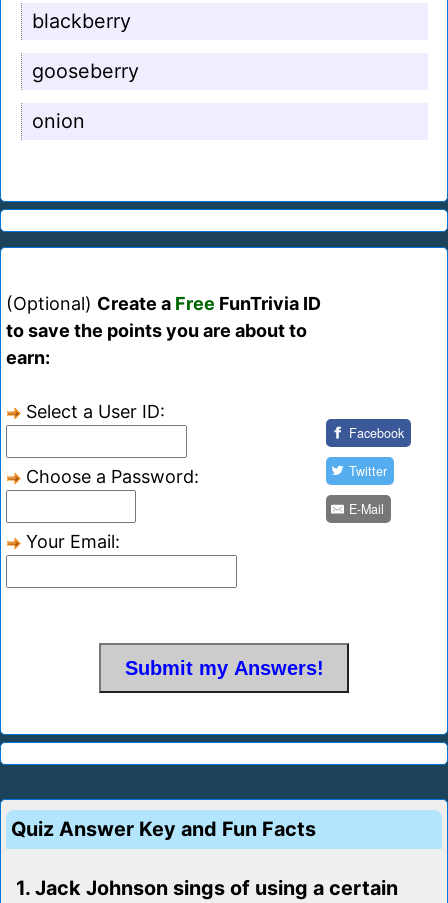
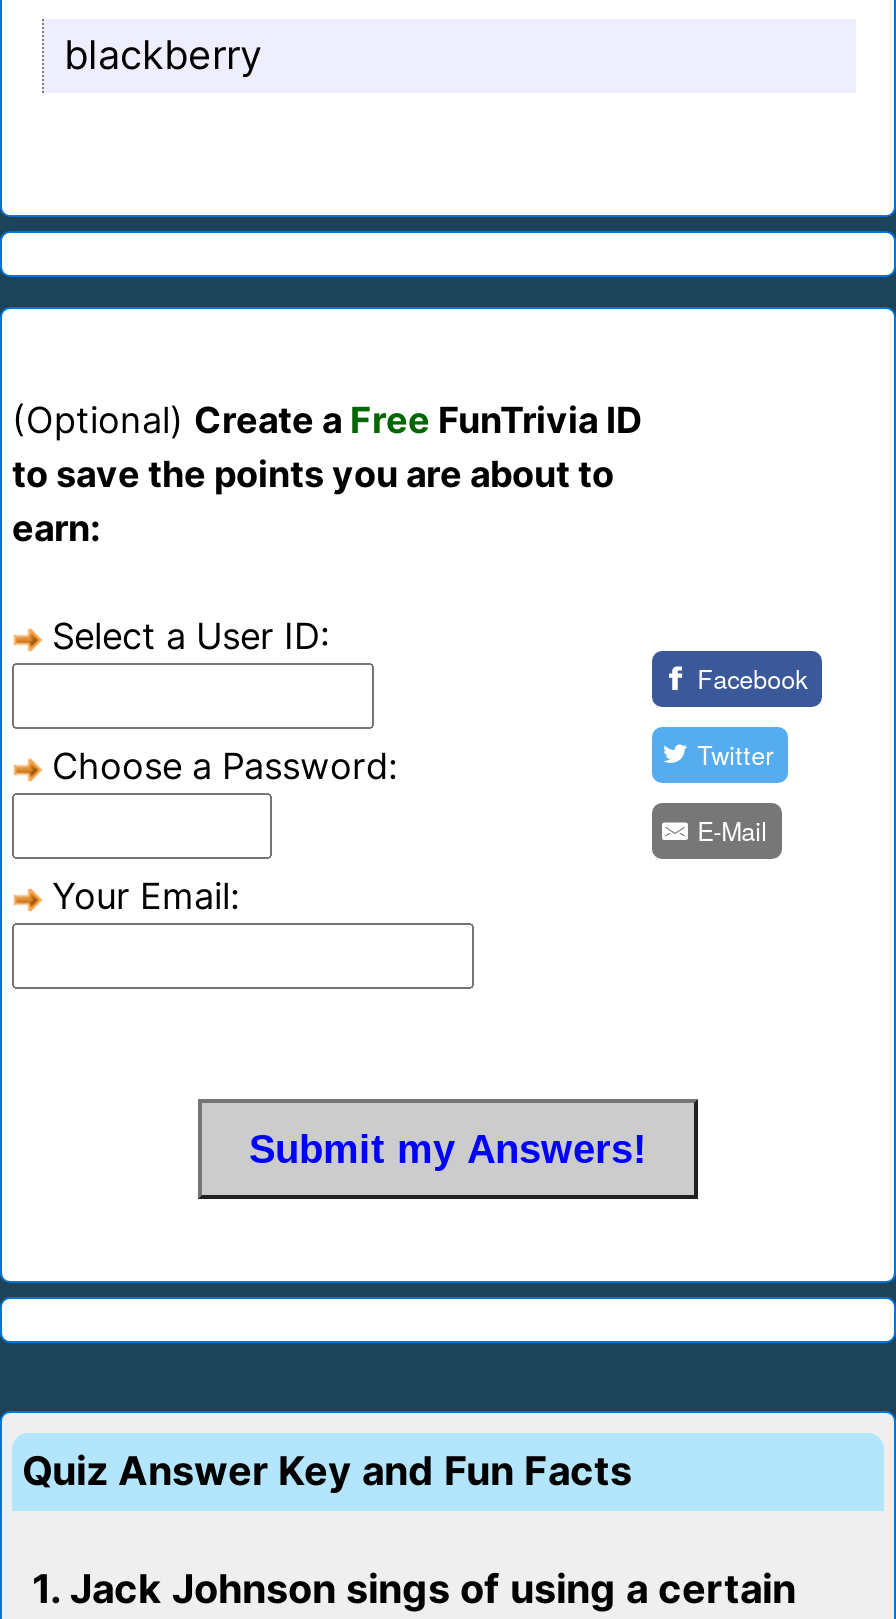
- gooseberry
- onion
